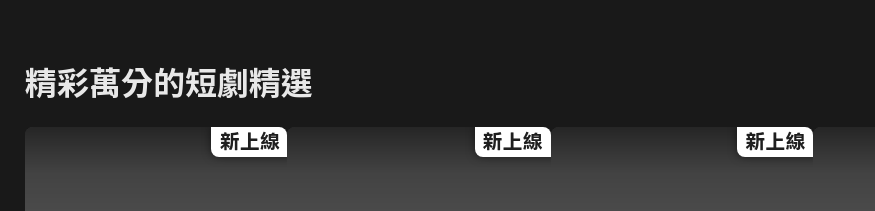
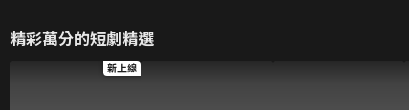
- 新上線

- 新上線
